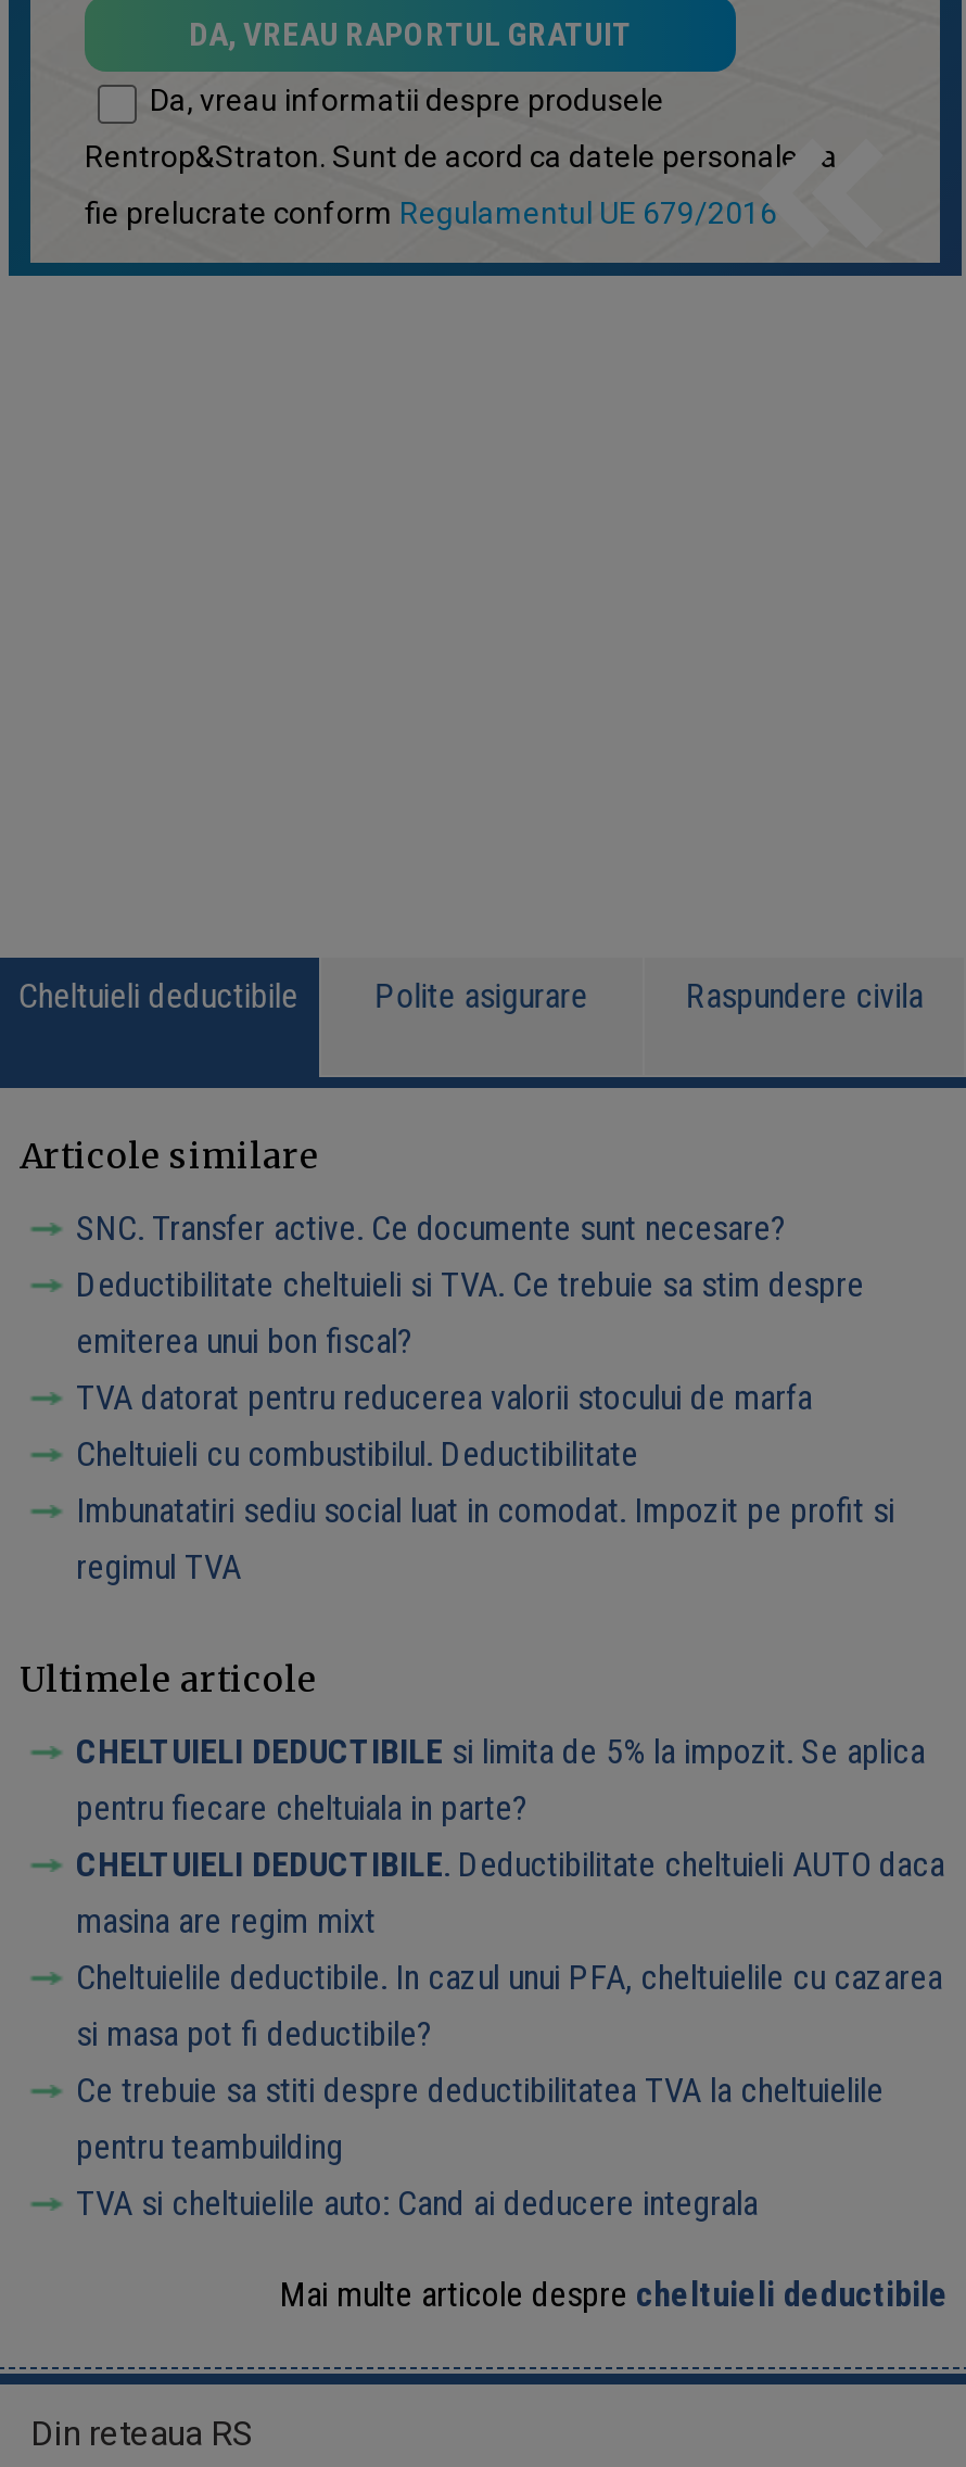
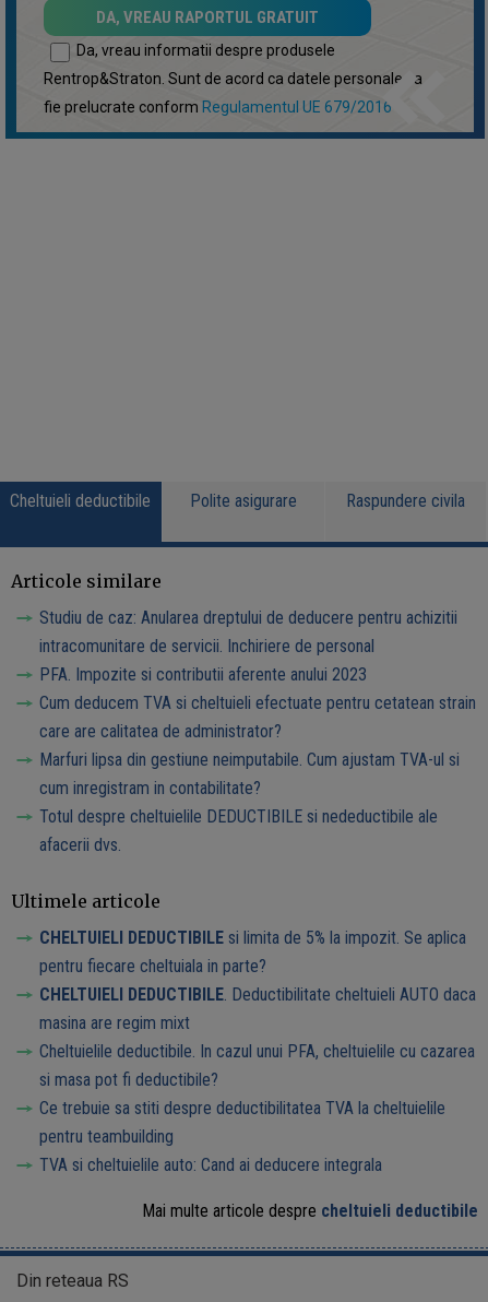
- SNC. Transfer active. Ce documente sunt necesare?
- Deductibilitate cheltuieli si TVA. Ce trebuie sa stim despre
- emiterea unui bon fiscal?
- TVA datorat pentru reducerea valorii stocului de marfa
- Cheltuieli cu combustibilul. Deductibilitate
- Imbunatatiri sediu social luat in comodat. Impozit pe profit si
- regimul TVA
+ Studiu de caz: Anularea dreptului de deducere pentru achizitii
+ intracomunitare de servicii. Inchiriere de personal
+ PFA. Impozite si contributii aferente anului 2023
+ Cum deducem TVA si cheltuieli efectuate pentru cetatean strain
+ care are calitatea de administrator?
+ Marfuri lipsa din gestiune neimputabile. Cum ajustam TVA-ul si
+ cum inregistram in contabilitate?
+ Totul despre cheltuielile DEDUCTIBILE si nedeductibile ale
+ afacerii dvs.
